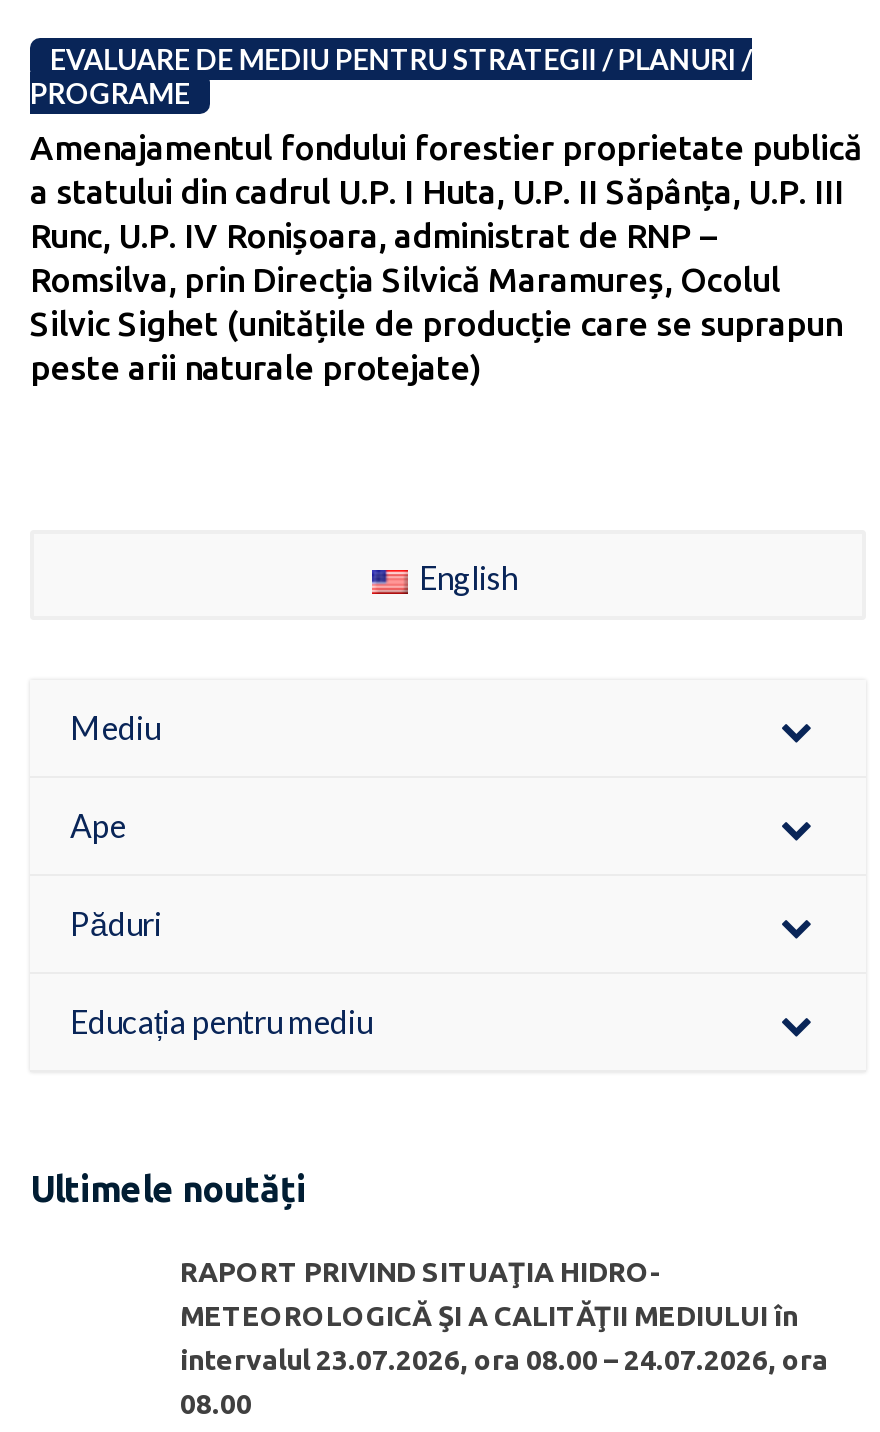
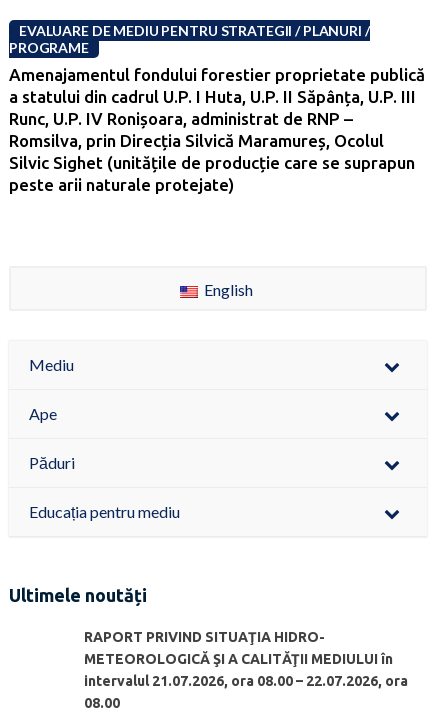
- intervalul 23.07.2026, ora 08.00 – 24.07.2026, ora
+ intervalul 21.07.2026, ora 08.00 – 22.07.2026, ora
